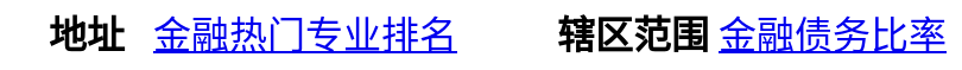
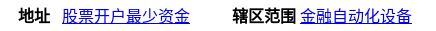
- 金融热门专业排名
+ 股票开户最少资金

- 辖区范围 金融债务比率
+ 辖区范围 金融自动化设备
